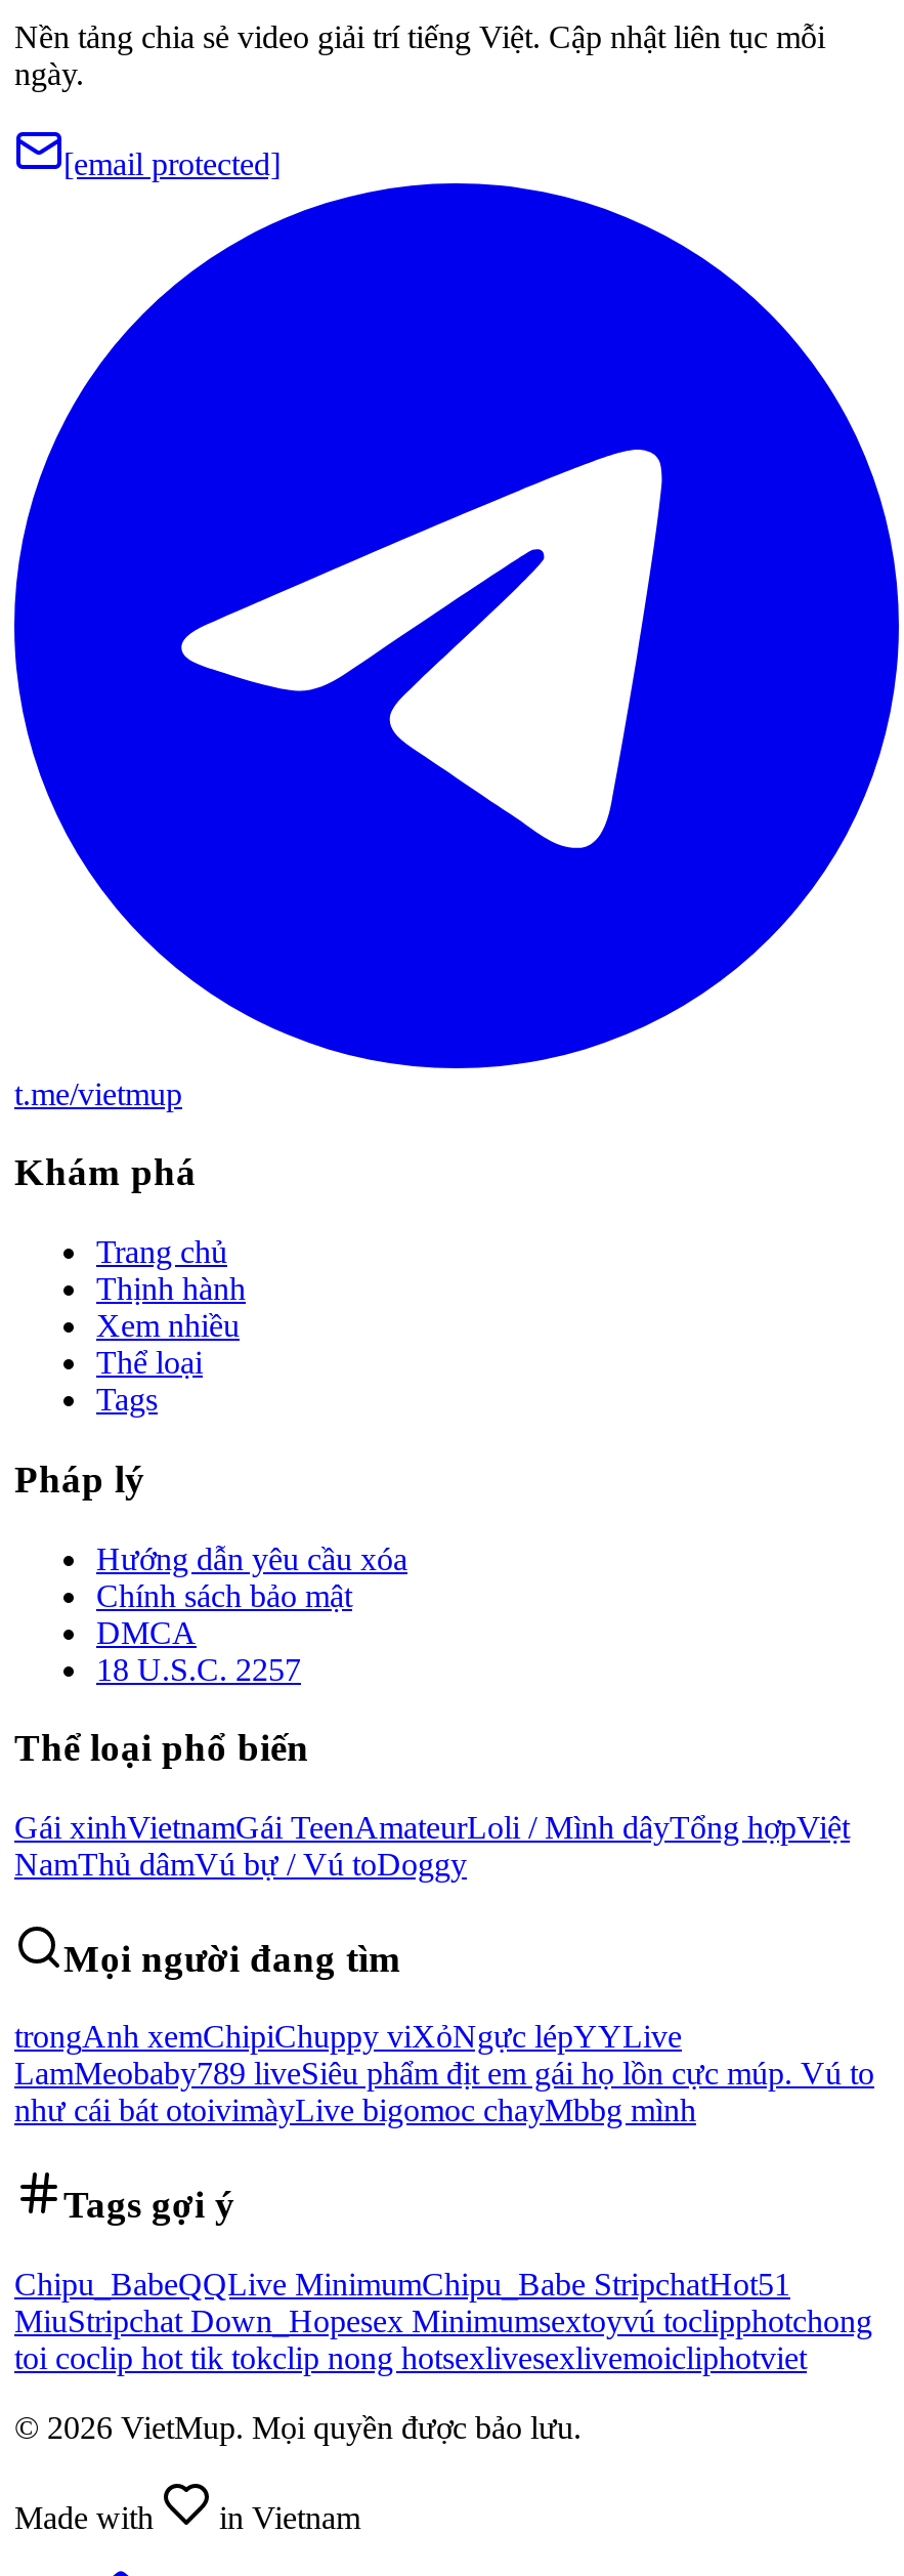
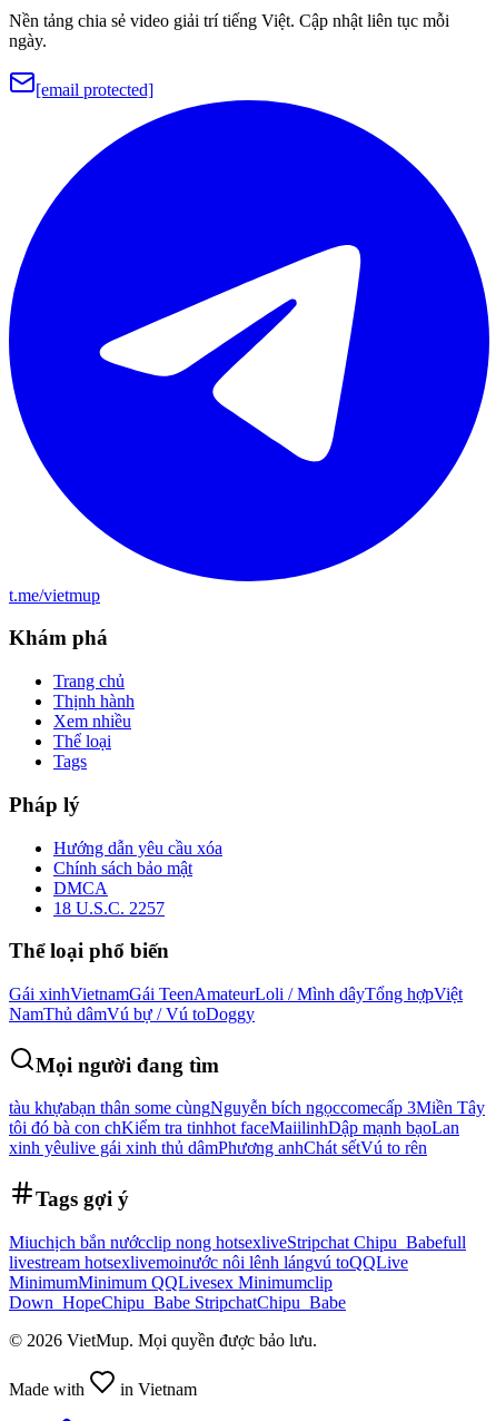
- trongAnh xemChipiChuppy viXỏNgực lépYYLive
- LamMeobaby789 liveSiêu phẩm địt em gái họ lồn cực múp. Vú to
- như cái bát otoivimàyLive bigomoc chayMbbg mình
+ tàu khựabạn thân some cùngNguyễn bích ngọccomecấp 3Miền Tây
+ tôi đó bà con chKiểm tra tinhhot faceMaiilinhDập mạnh bạoLan
+ xinh yêulive gái xinh thủ dâmPhương anhChát sếtVú to rên

- Chipu_BabeQQLive MinimumChipu_Babe StripchatHot51
- MiuStripchat Down_Hopesex Minimumsextoyvú toclipphotchong
- toi coclip hot tik tokclip nong hotsexlivesexlivemoicliphotviet
+ Miuchịch bắn nướcclip nong hotsexliveStripchat Chipu_Babefull
+ livestream hotsexlivemoinước nôi lênh lángvú toQQLive
+ MinimumMinimum QQLivesex Minimumclip
+ Down_HopeChipu_Babe StripchatChipu_Babe
